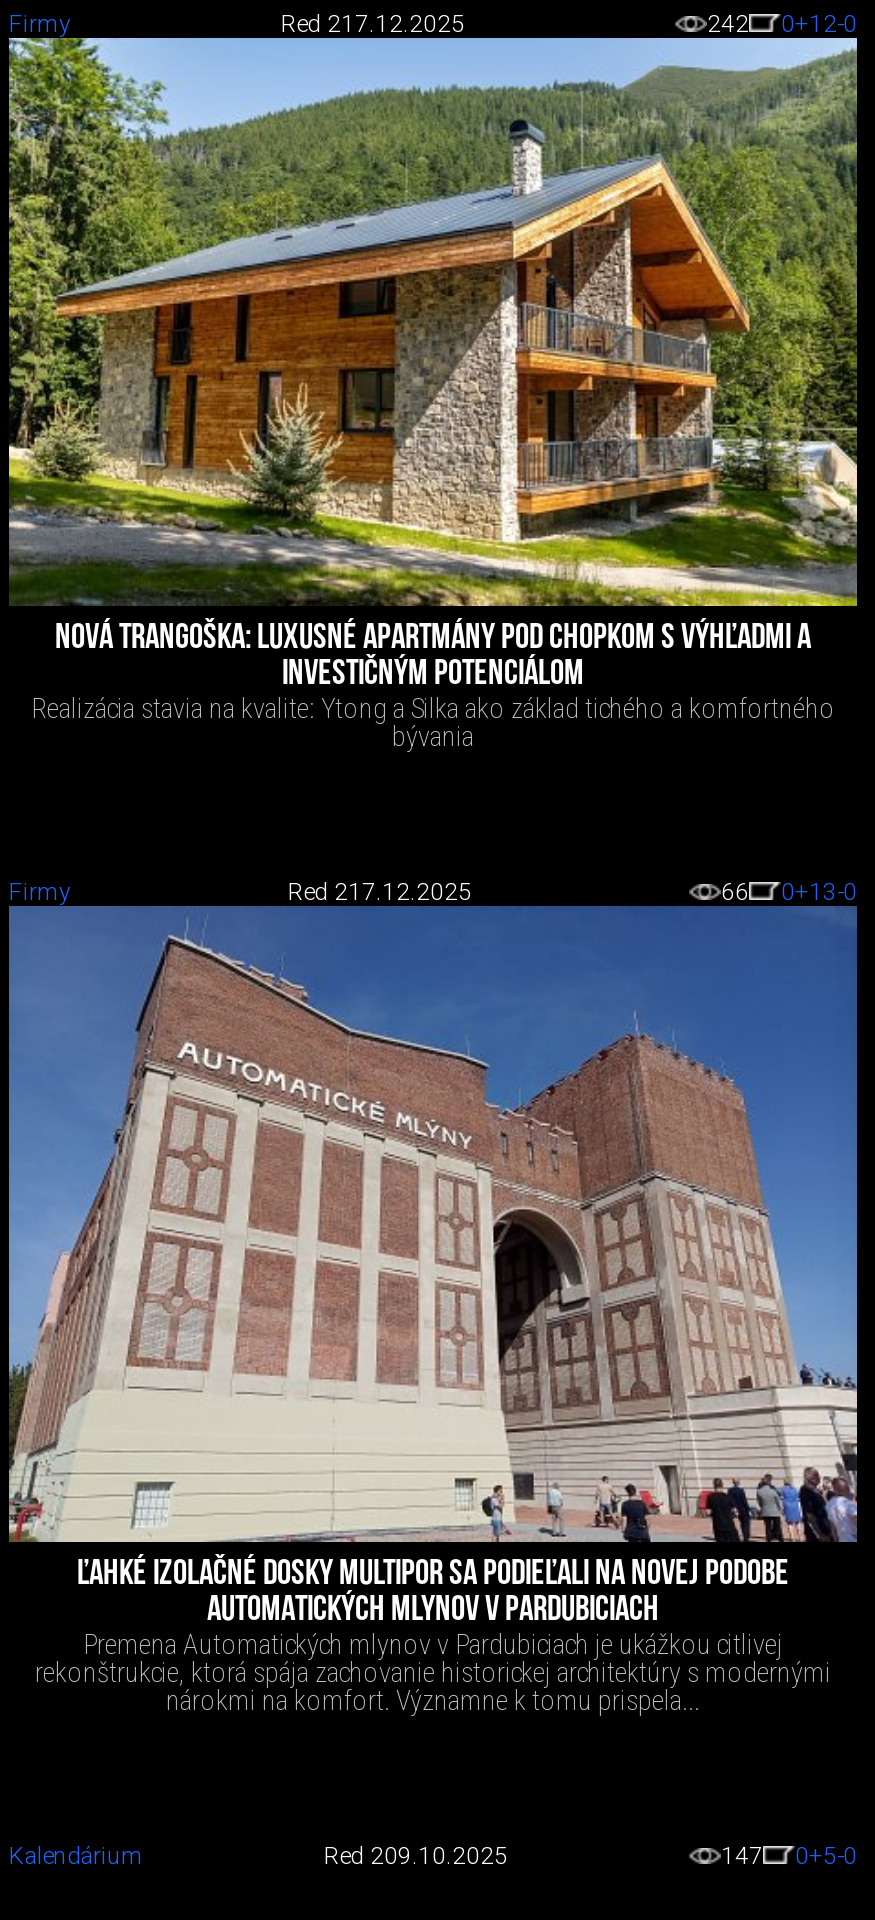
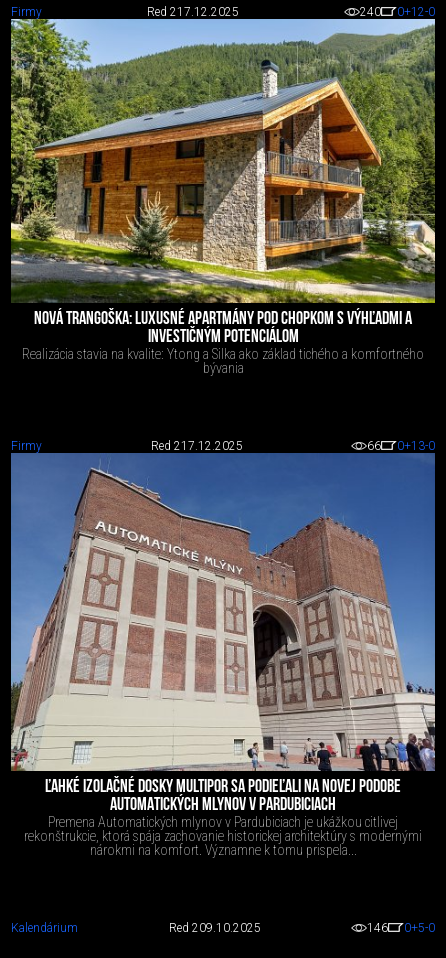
- 242 0+12-0
+ 240 0+12-0

- 147 0+5-0
+ 146 0+5-0
